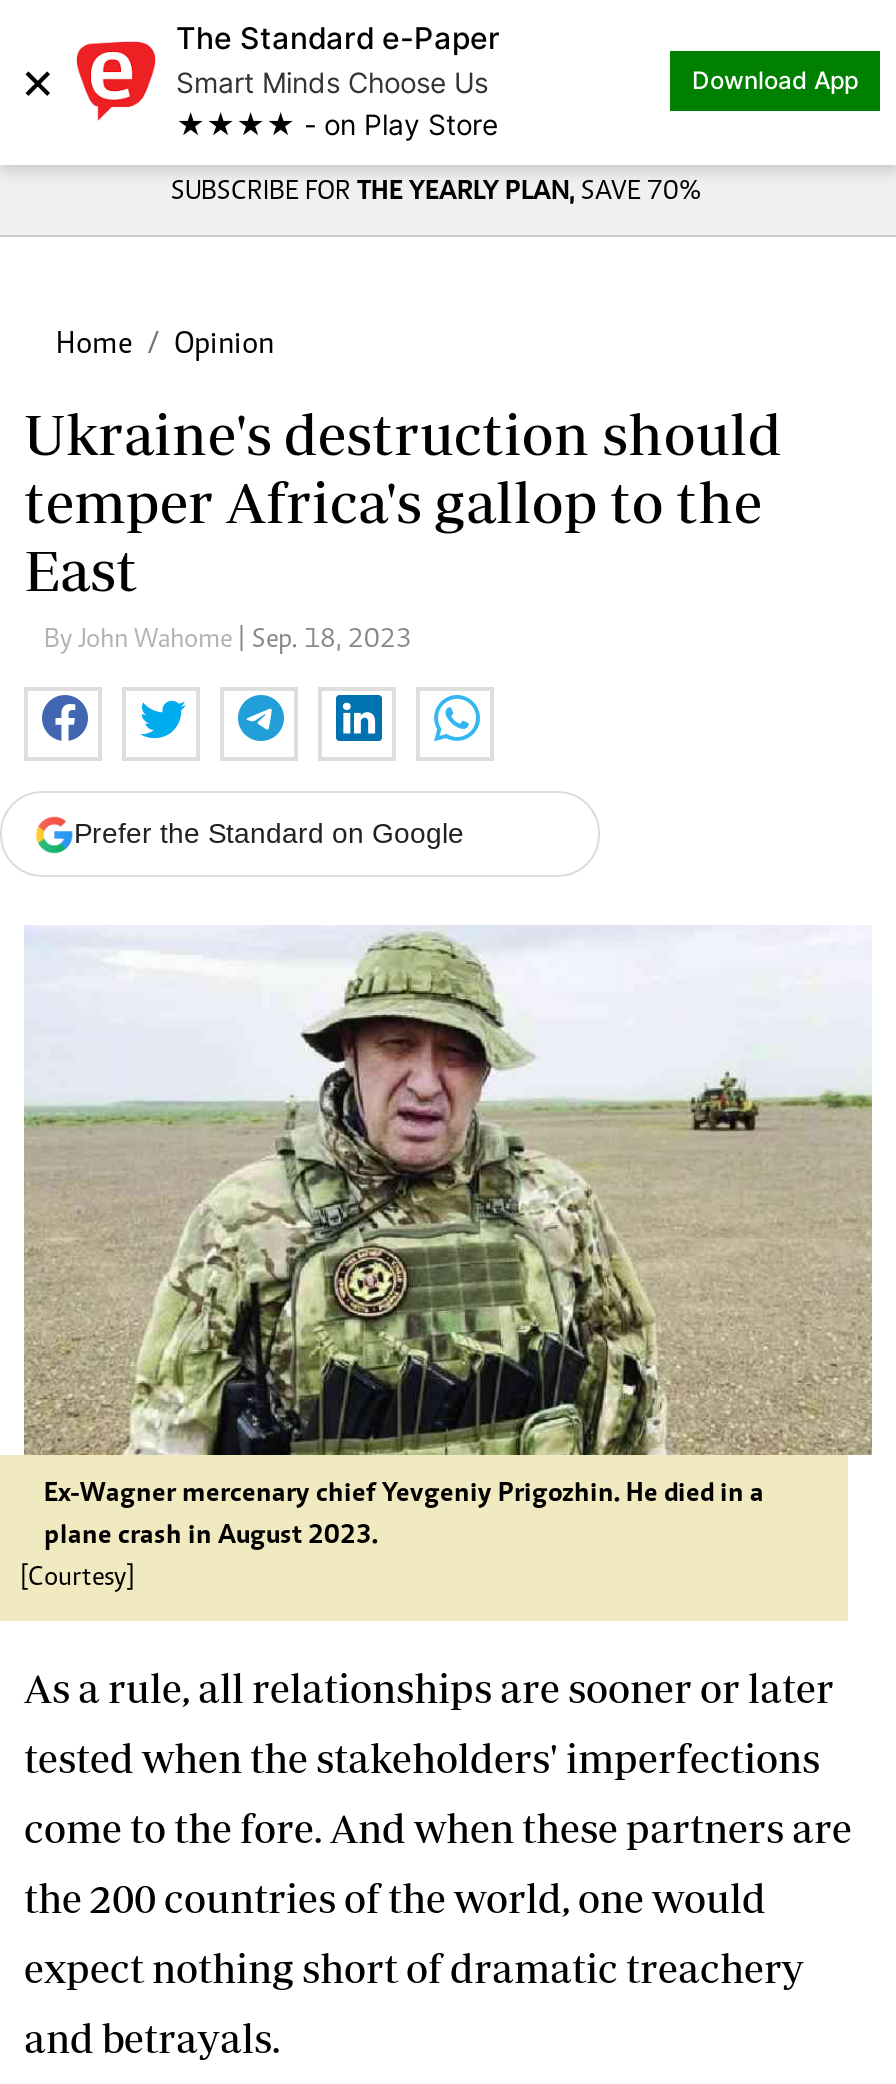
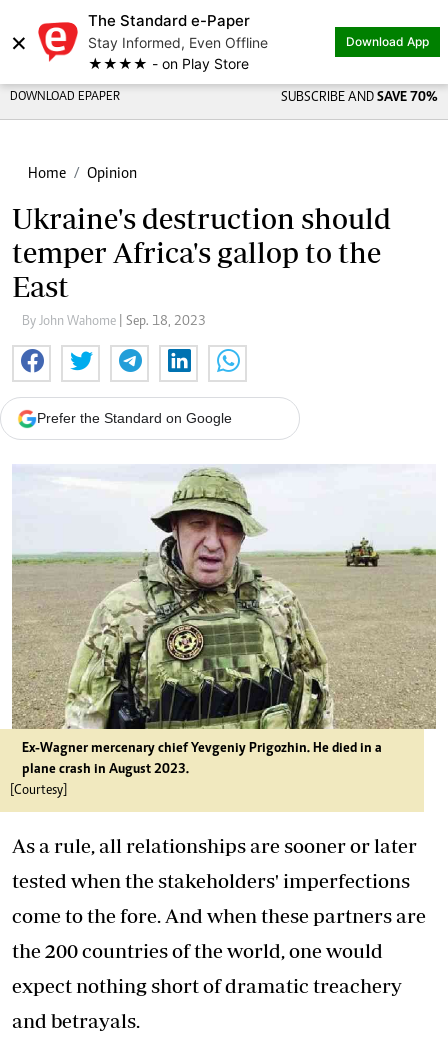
- Smart Minds Choose Us
+ Stay Informed, Even Offline

- SUBSCRIBE FOR THE YEARLY PLAN, SAVE 70%
+ DOWNLOAD EPAPER
+ SUBSCRIBE AND SAVE 70%
